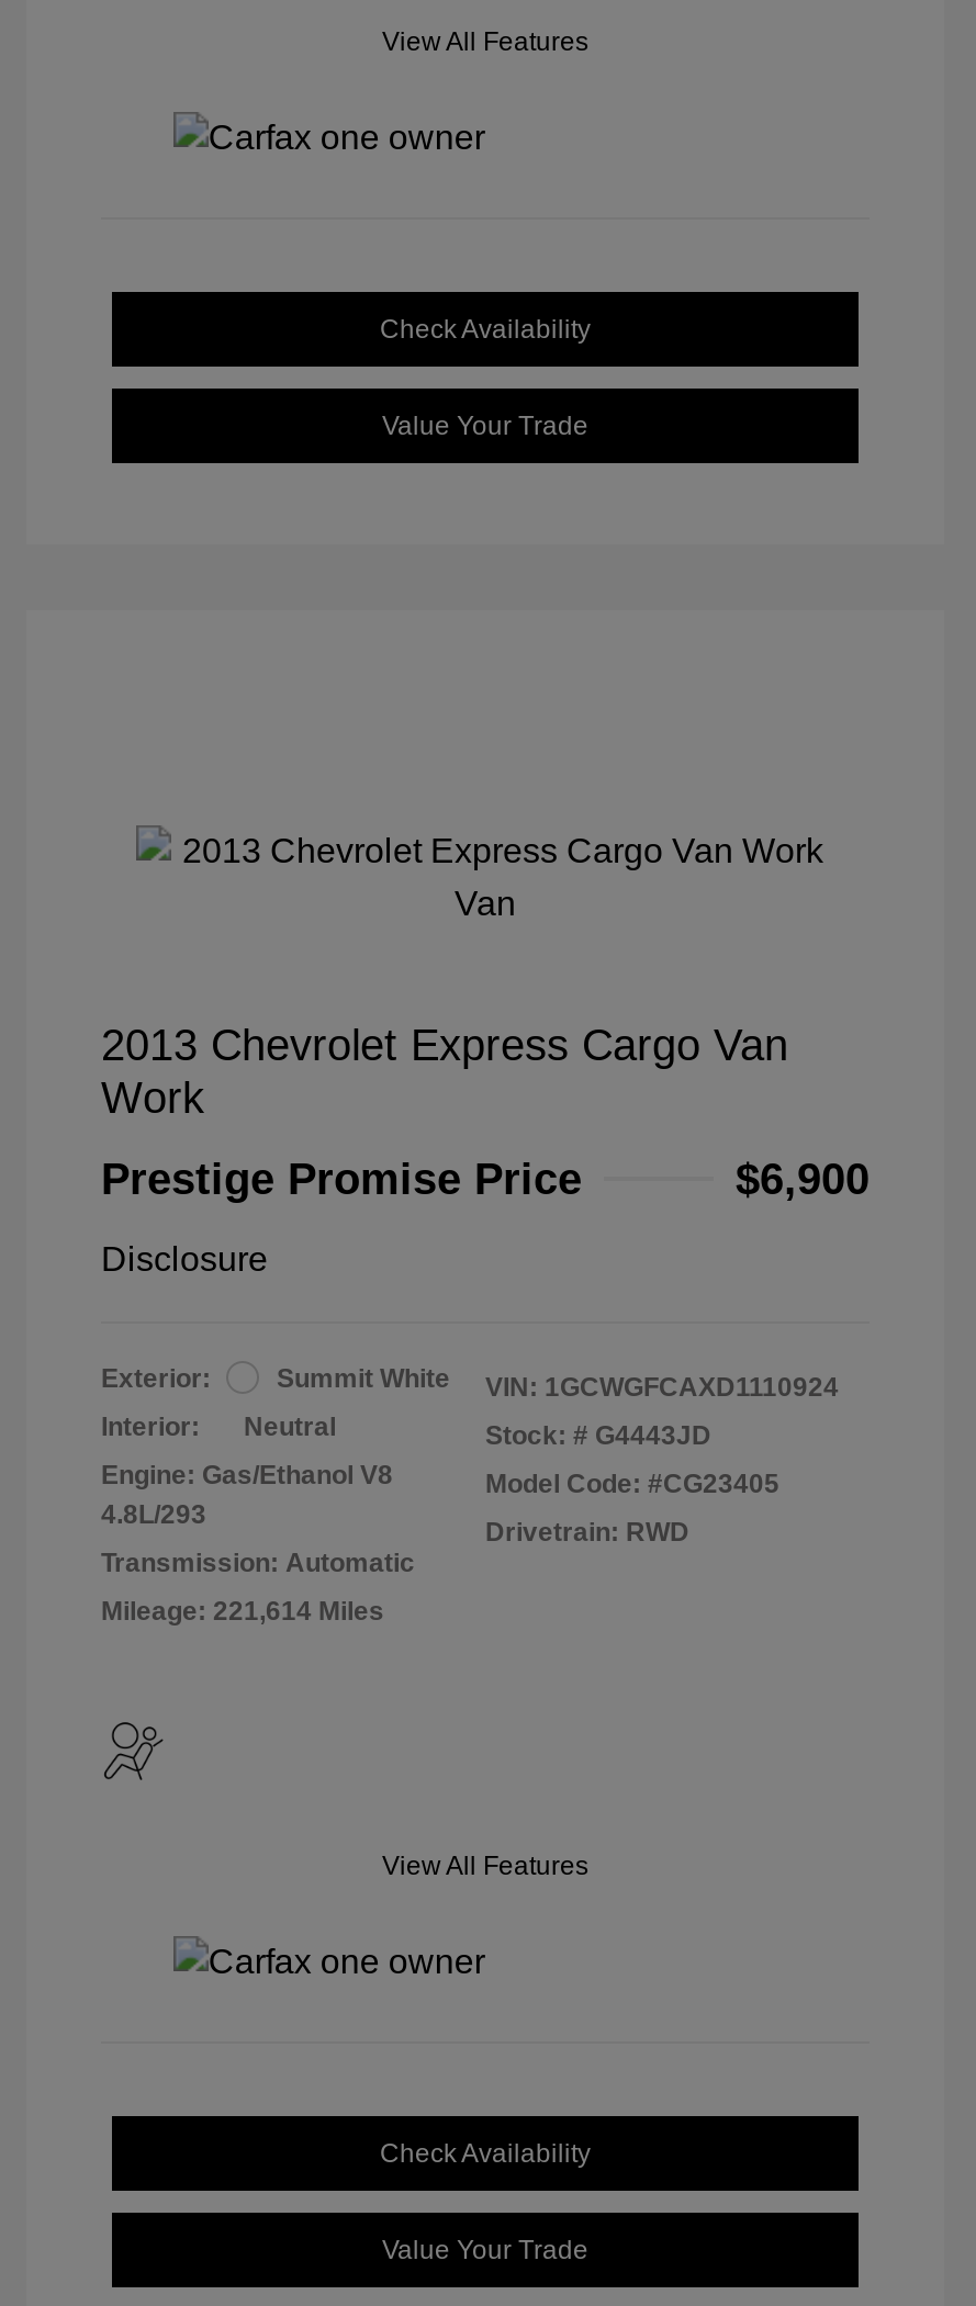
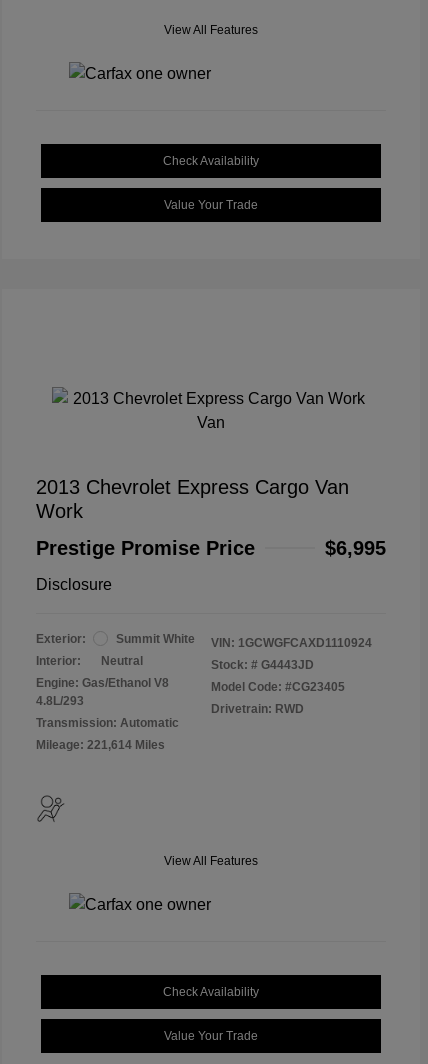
- $6,900
+ $6,995
